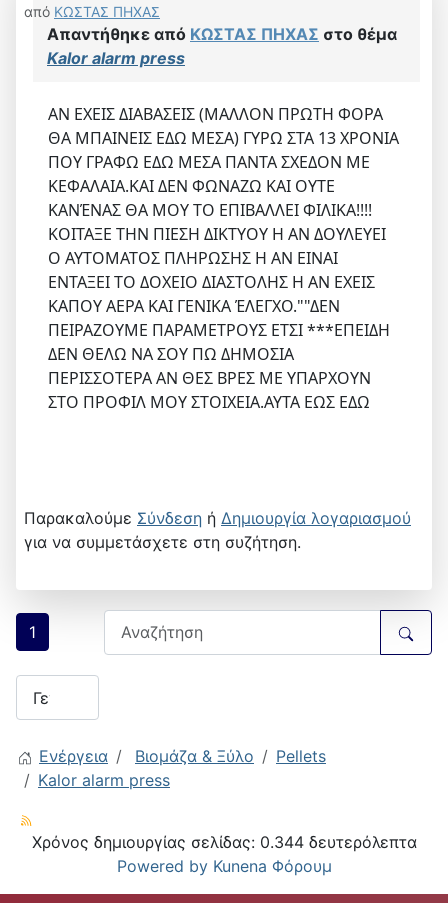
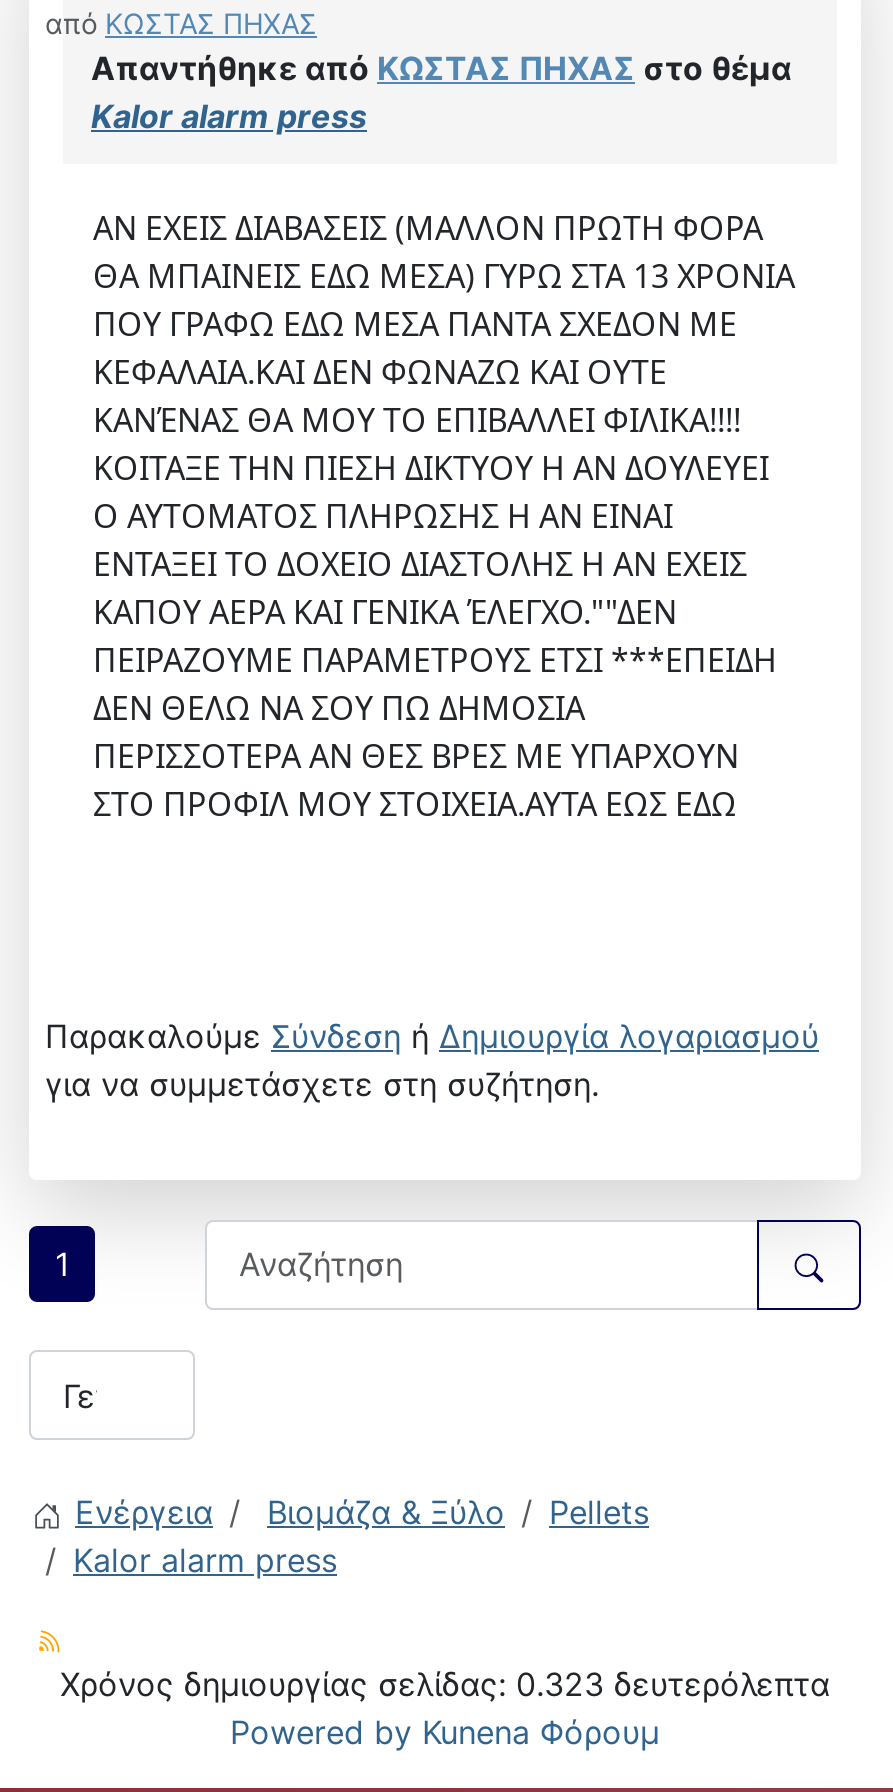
- Χρόνος δημιουργίας σελίδας: 0.344 δευτερόλεπτα
+ Χρόνος δημιουργίας σελίδας: 0.323 δευτερόλεπτα
